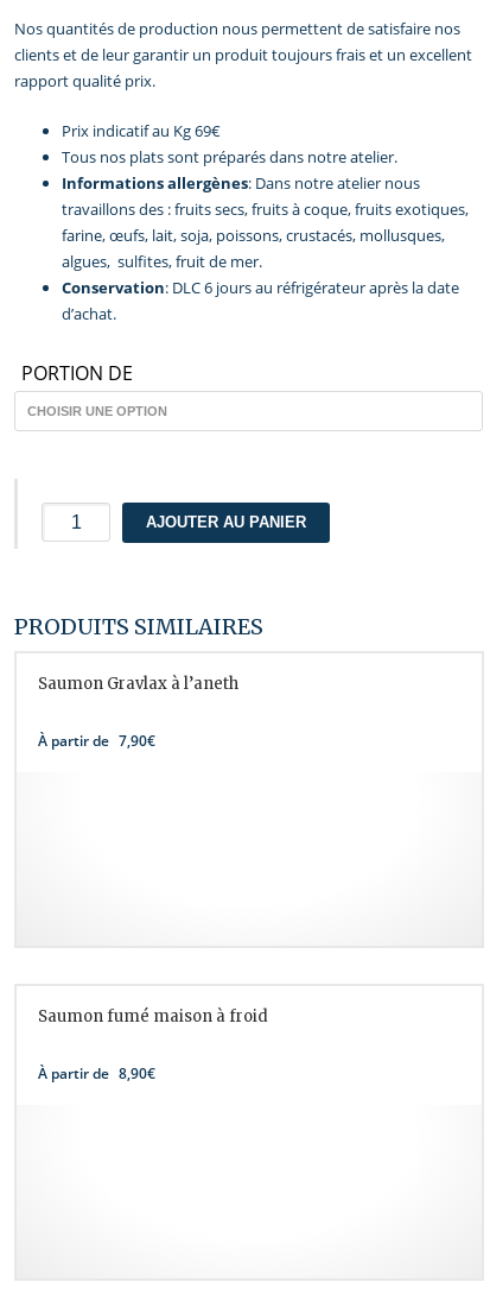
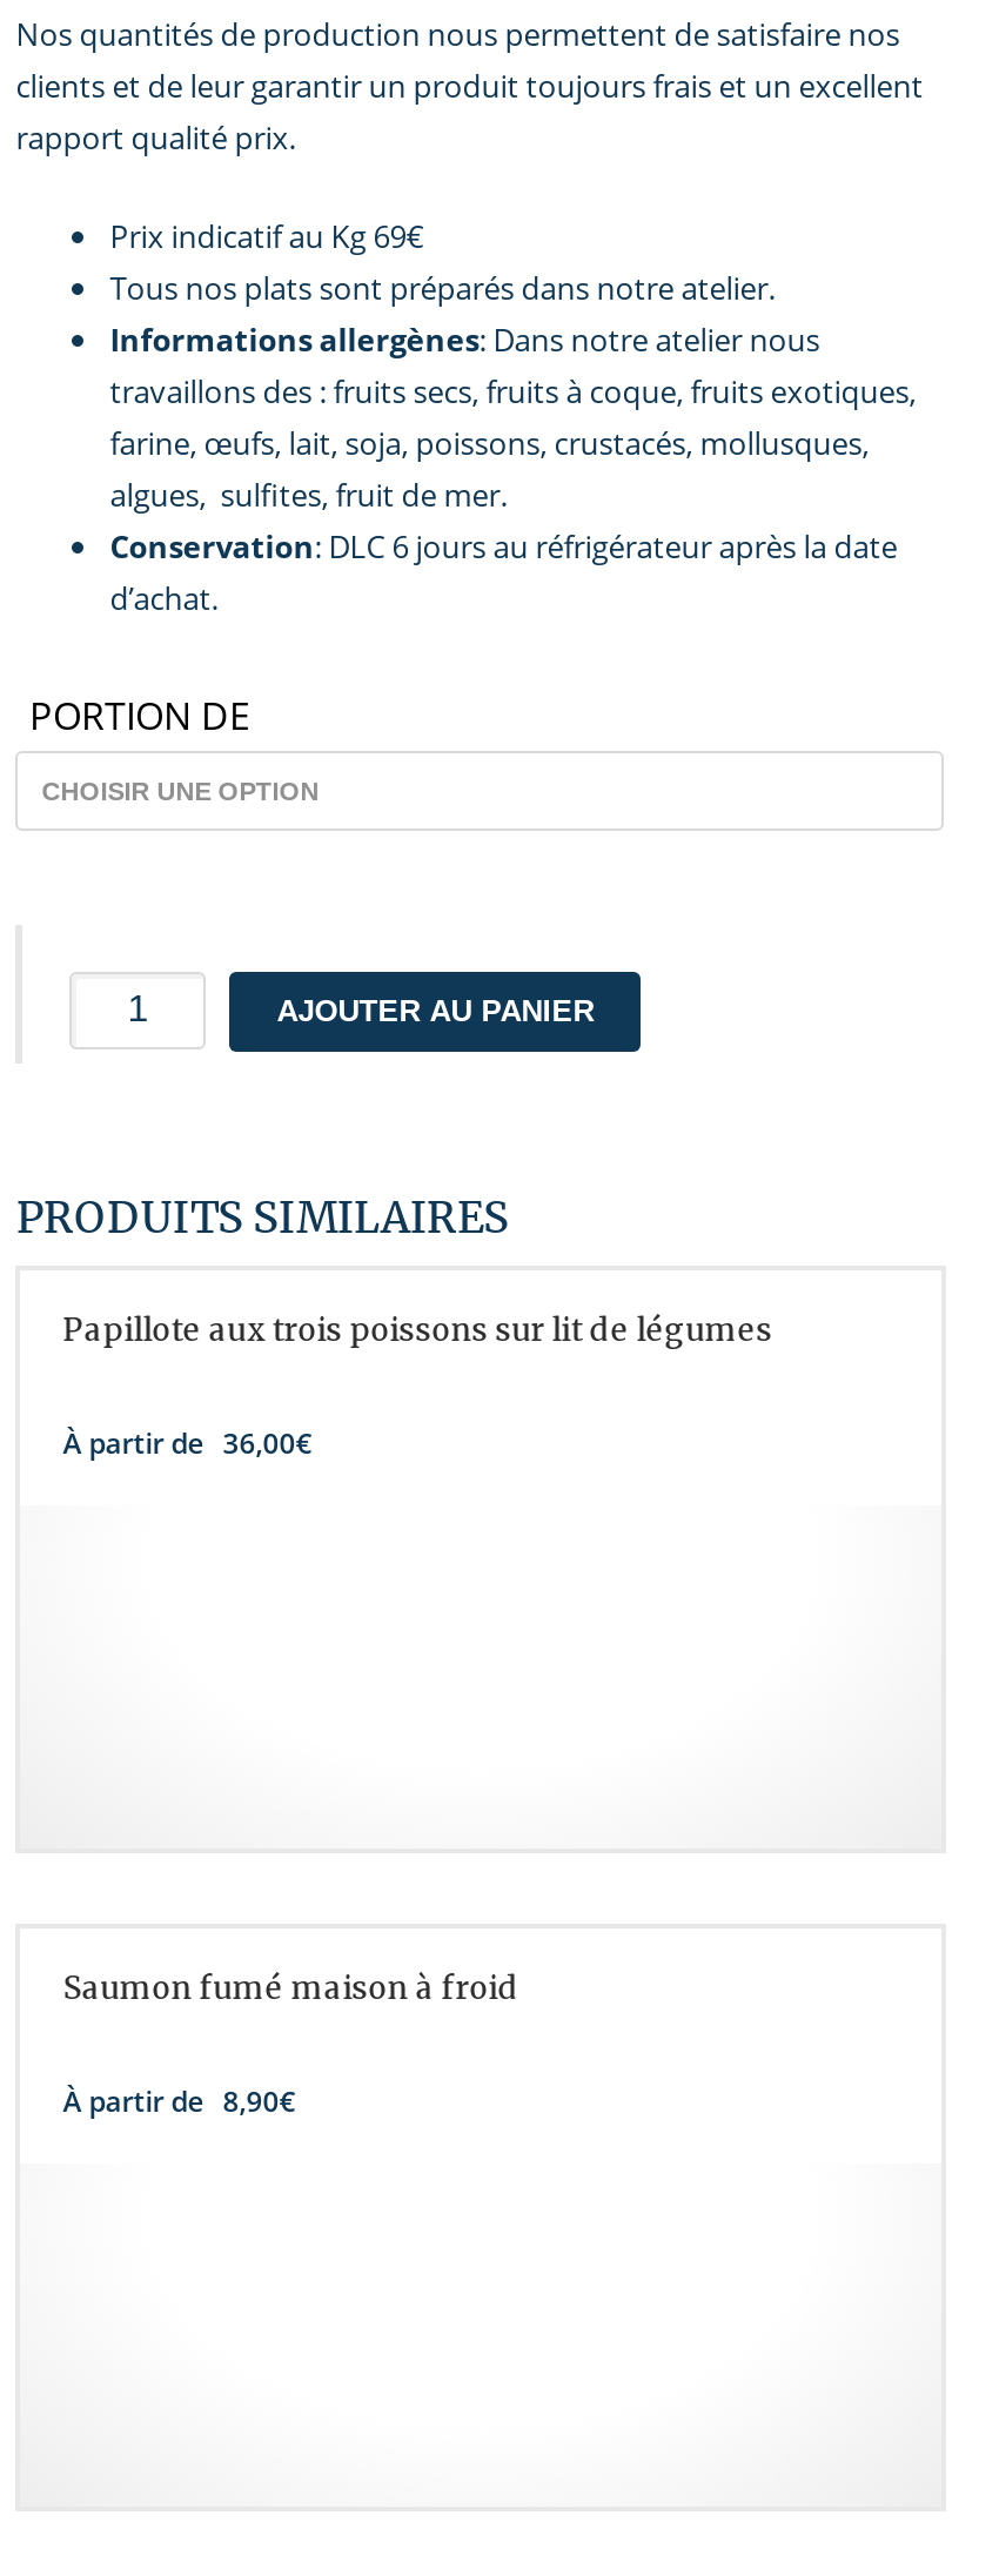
- Saumon Gravlax à l’aneth
+ Papillote aux trois poissons sur lit de légumes

- À partir de 7,90€
+ À partir de 36,00€
